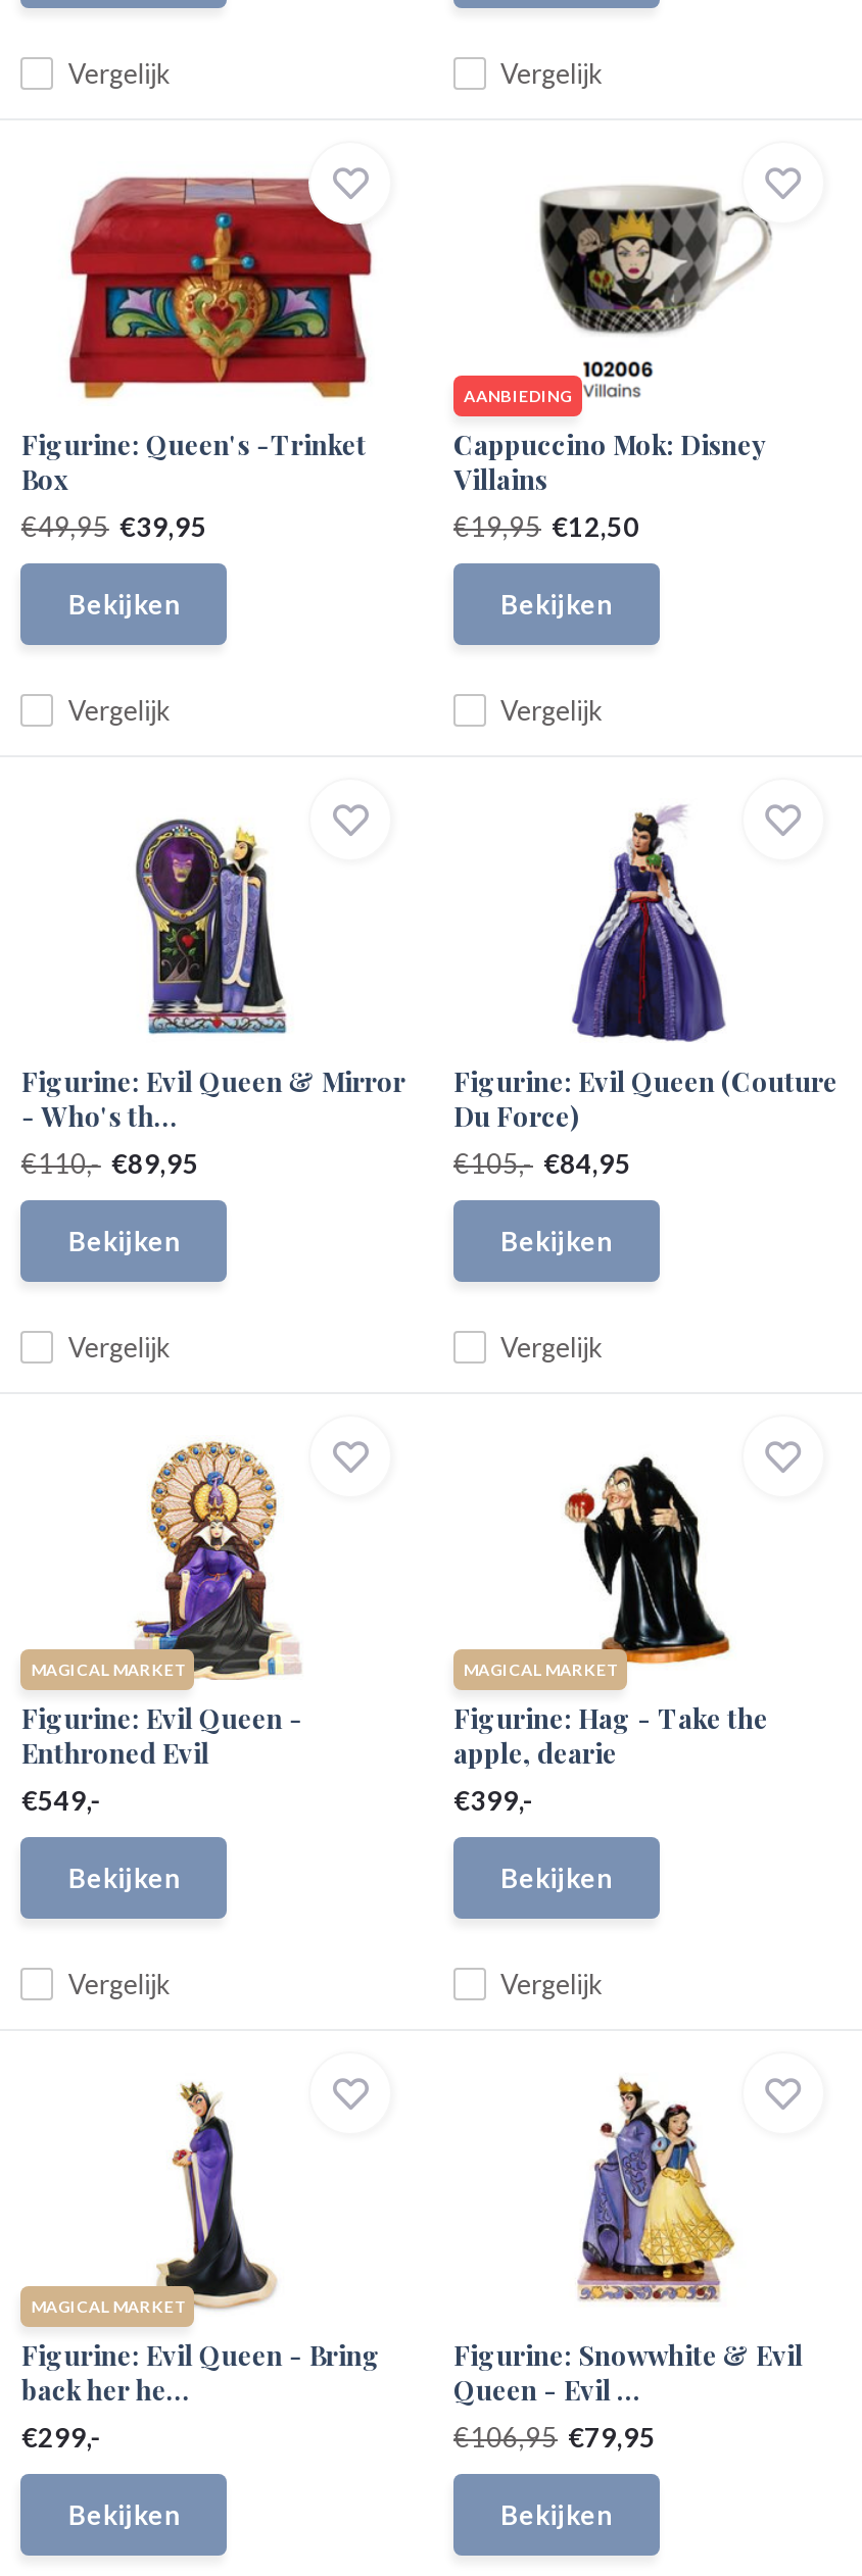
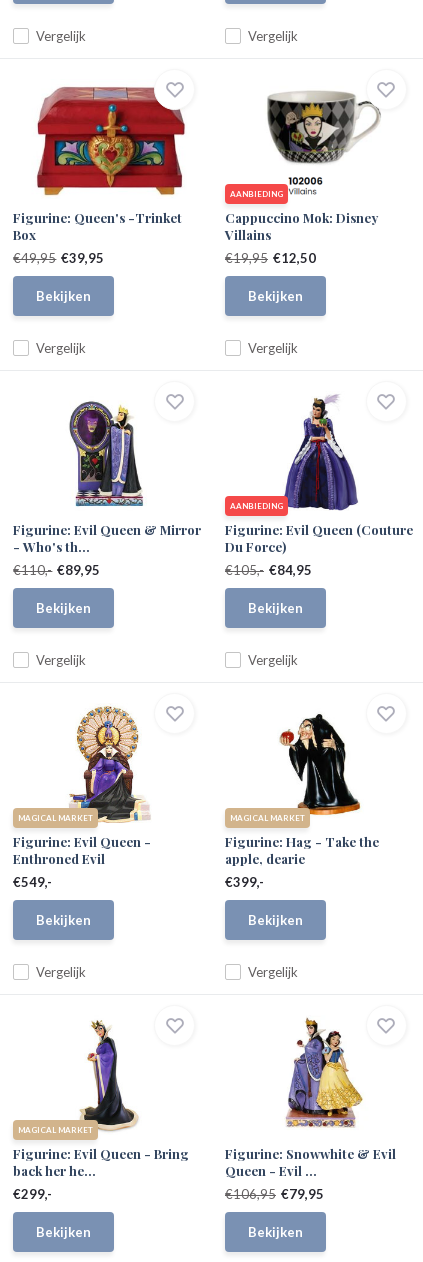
+ AANBIEDING
